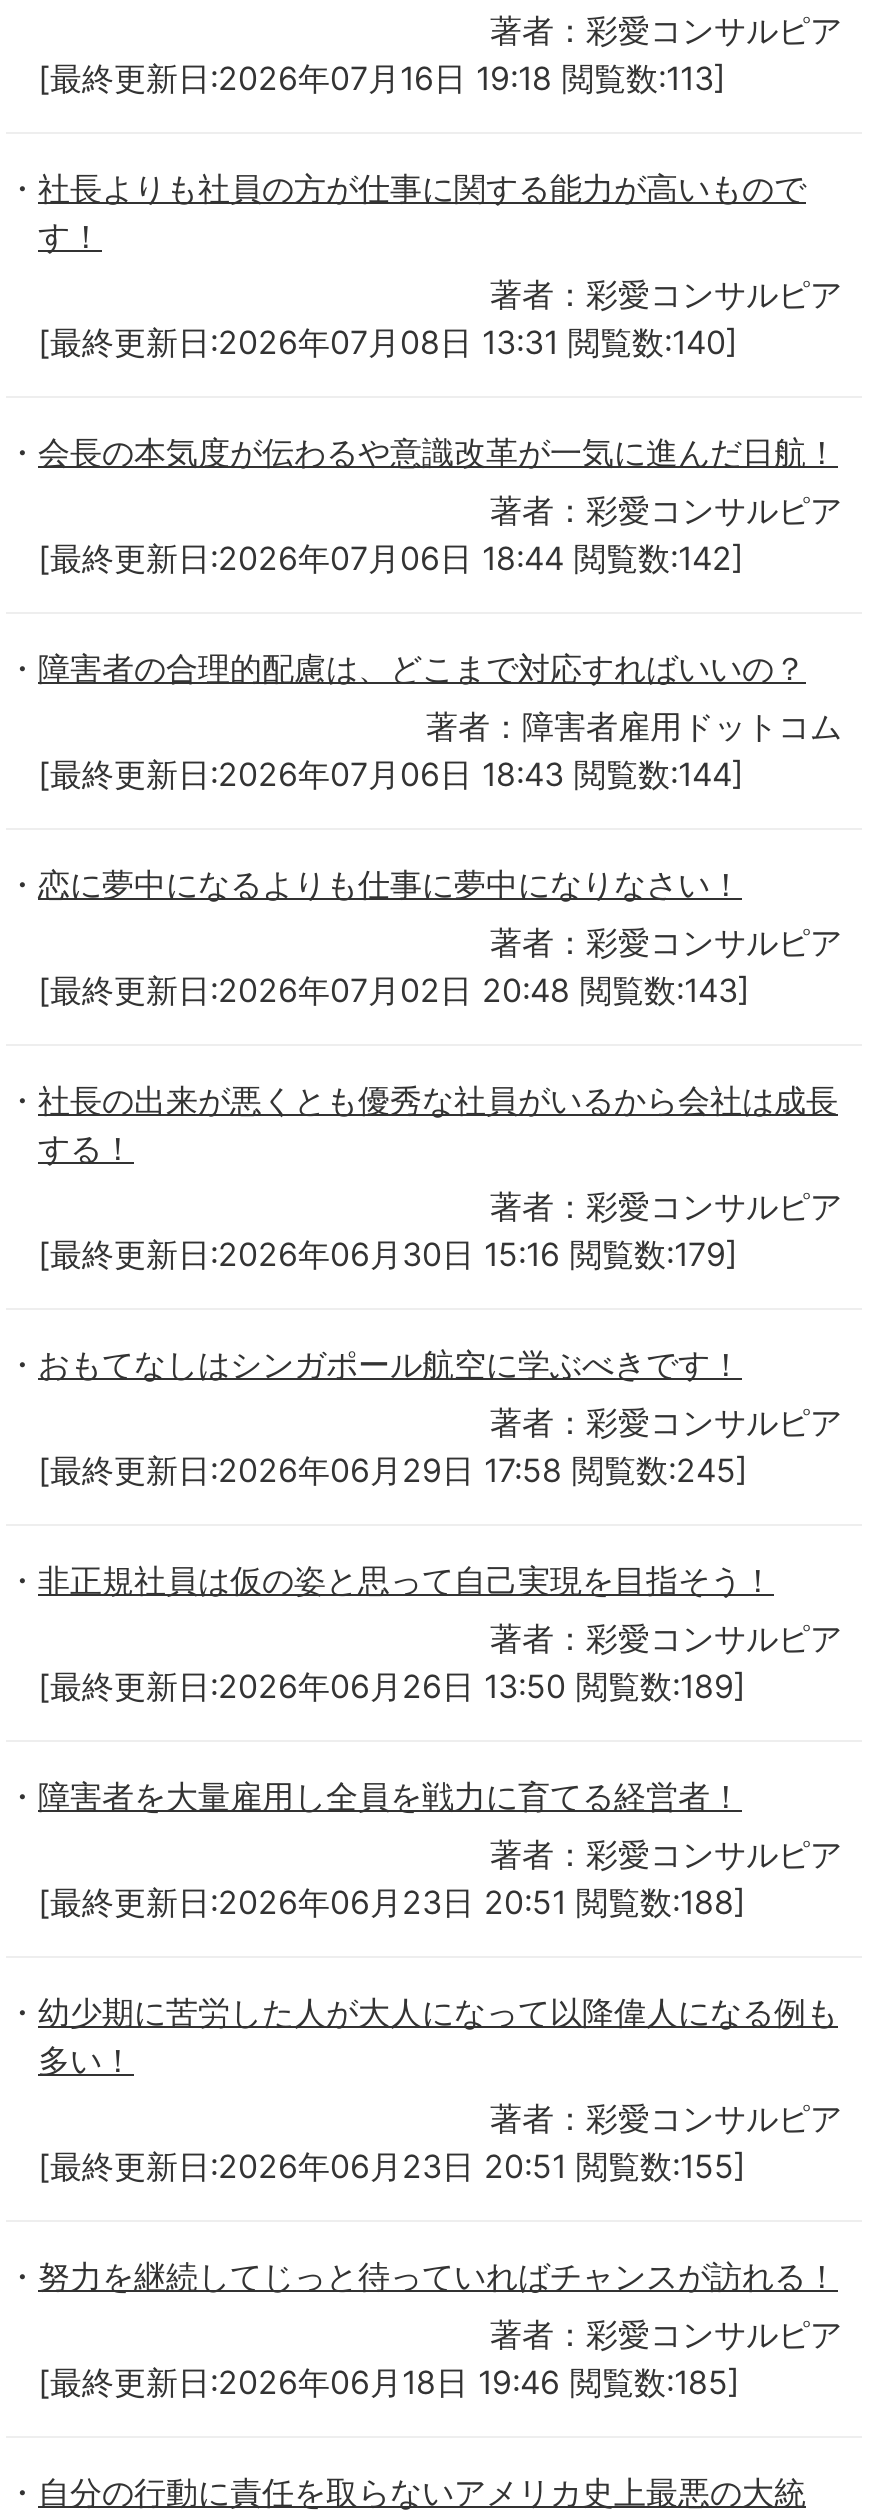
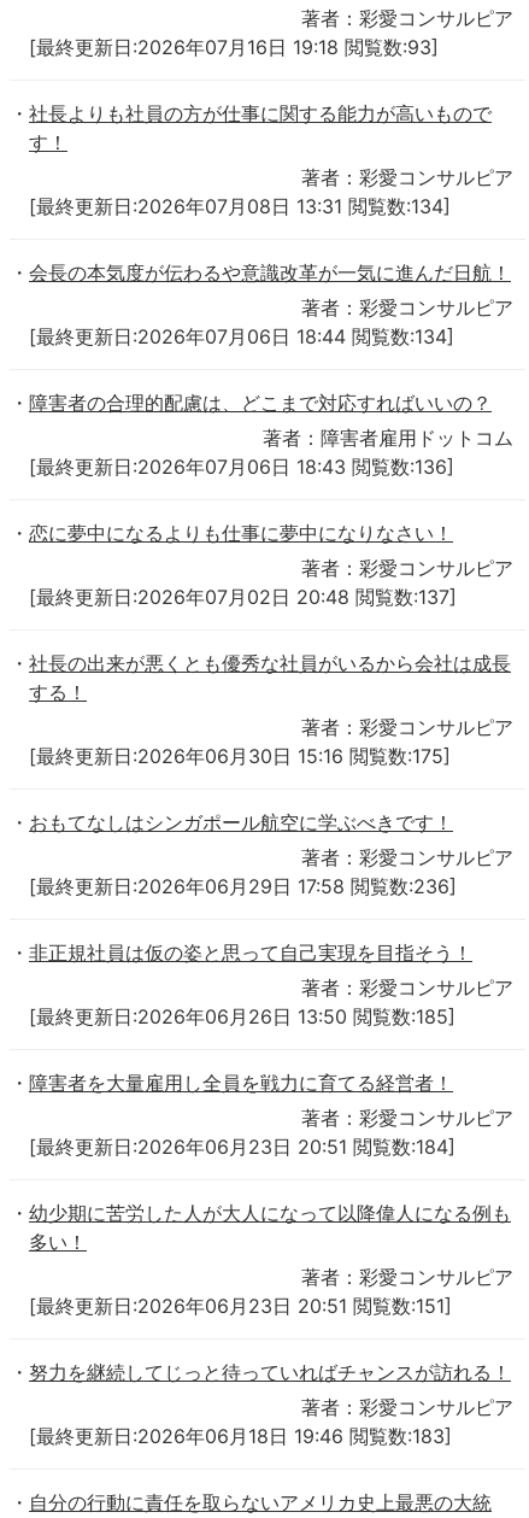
- [最終更新日:2026年07月16日 19:18 閲覧数:113]
+ [最終更新日:2026年07月16日 19:18 閲覧数:93]

- [最終更新日:2026年07月08日 13:31 閲覧数:140]
+ [最終更新日:2026年07月08日 13:31 閲覧数:134]

- [最終更新日:2026年07月06日 18:44 閲覧数:142]
+ [最終更新日:2026年07月06日 18:44 閲覧数:134]

- [最終更新日:2026年07月06日 18:43 閲覧数:144]
+ [最終更新日:2026年07月06日 18:43 閲覧数:136]

- [最終更新日:2026年07月02日 20:48 閲覧数:143]
+ [最終更新日:2026年07月02日 20:48 閲覧数:137]

- [最終更新日:2026年06月30日 15:16 閲覧数:179]
+ [最終更新日:2026年06月30日 15:16 閲覧数:175]

- [最終更新日:2026年06月29日 17:58 閲覧数:245]
+ [最終更新日:2026年06月29日 17:58 閲覧数:236]

- [最終更新日:2026年06月26日 13:50 閲覧数:189]
+ [最終更新日:2026年06月26日 13:50 閲覧数:185]

- [最終更新日:2026年06月23日 20:51 閲覧数:188]
+ [最終更新日:2026年06月23日 20:51 閲覧数:184]

- [最終更新日:2026年06月23日 20:51 閲覧数:155]
+ [最終更新日:2026年06月23日 20:51 閲覧数:151]

- [最終更新日:2026年06月18日 19:46 閲覧数:185]
+ [最終更新日:2026年06月18日 19:46 閲覧数:183]
